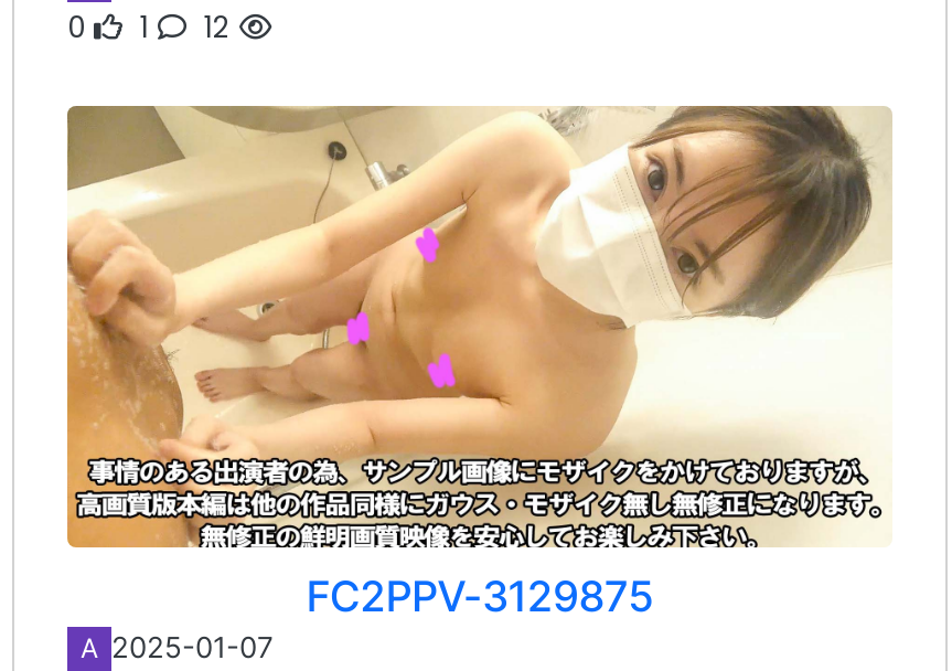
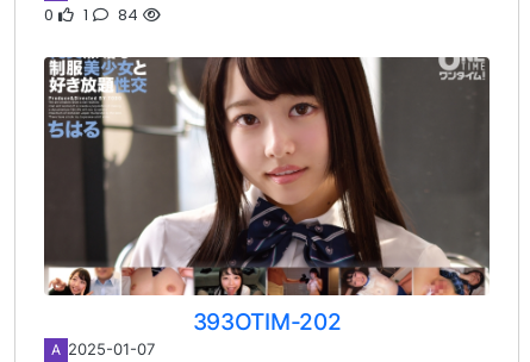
- 0 1 12
+ 0 1 84

- [image]
- FC2PPV-3129875
+ [image]
+ 393OTIM-202
